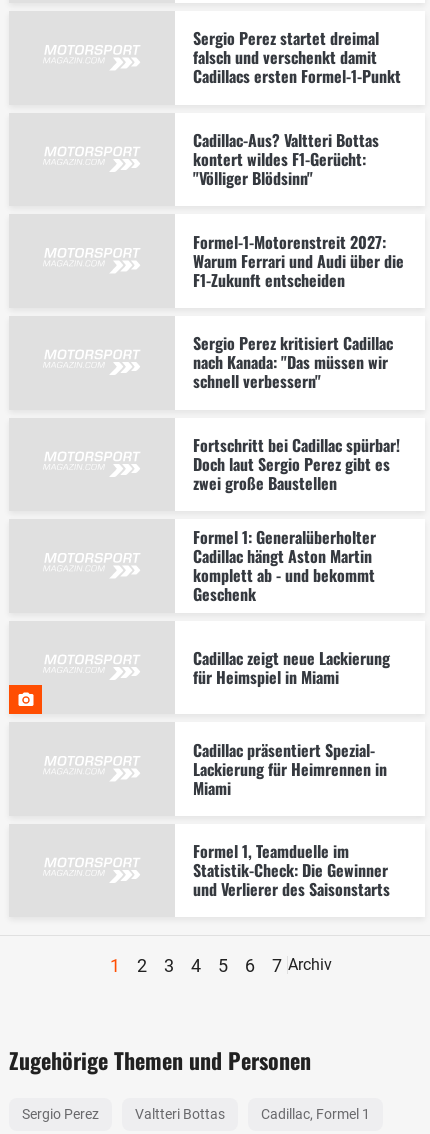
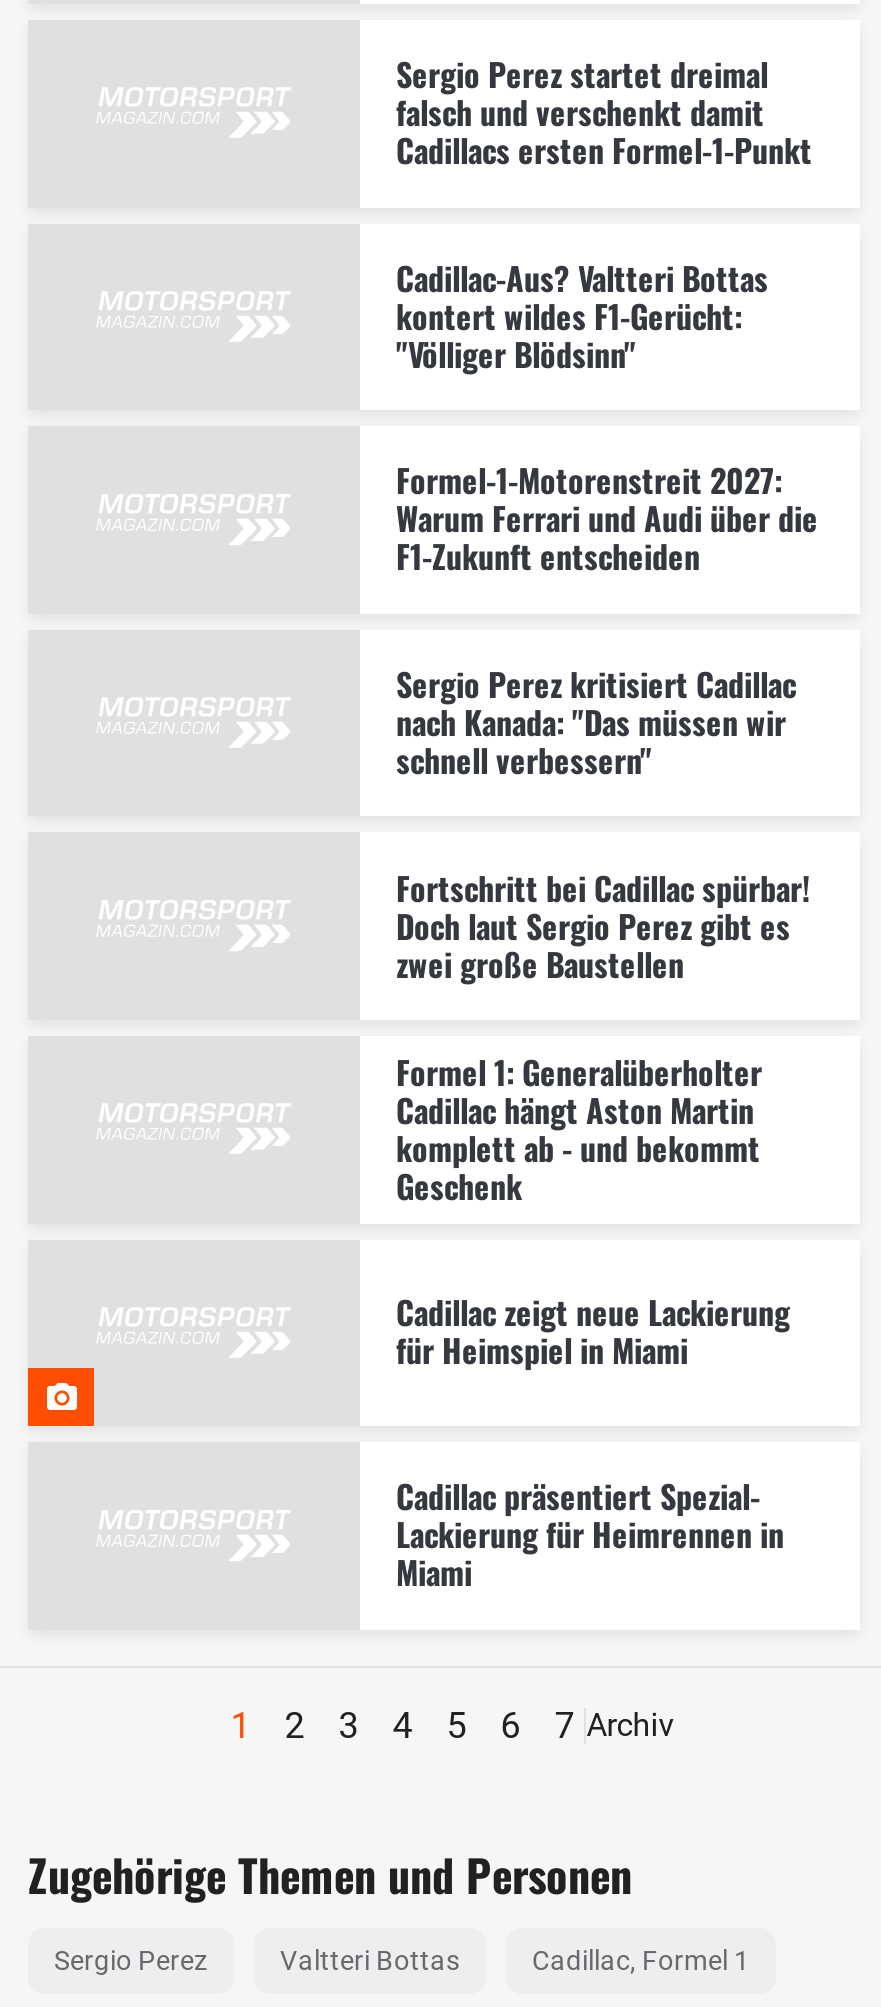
- Formel 1, Teamduelle im
- Statistik-Check: Die Gewinner
- und Verlierer des Saisonstarts
